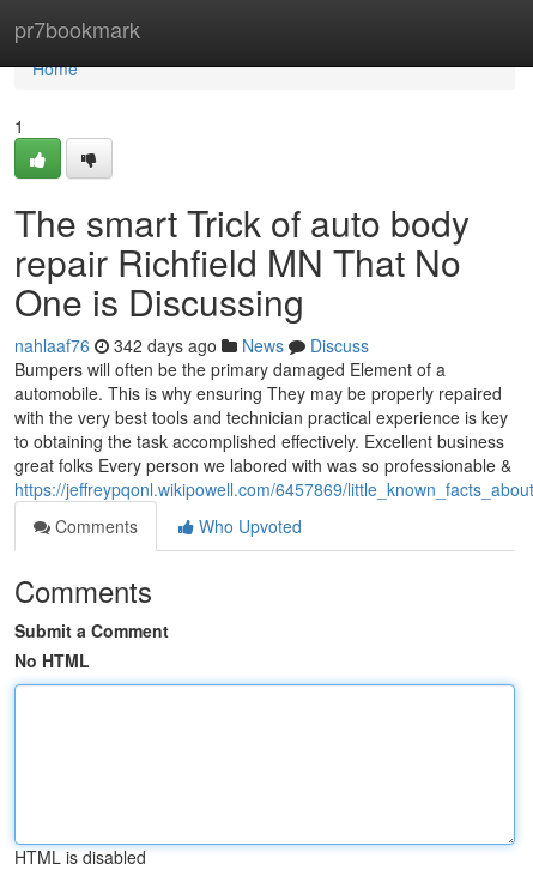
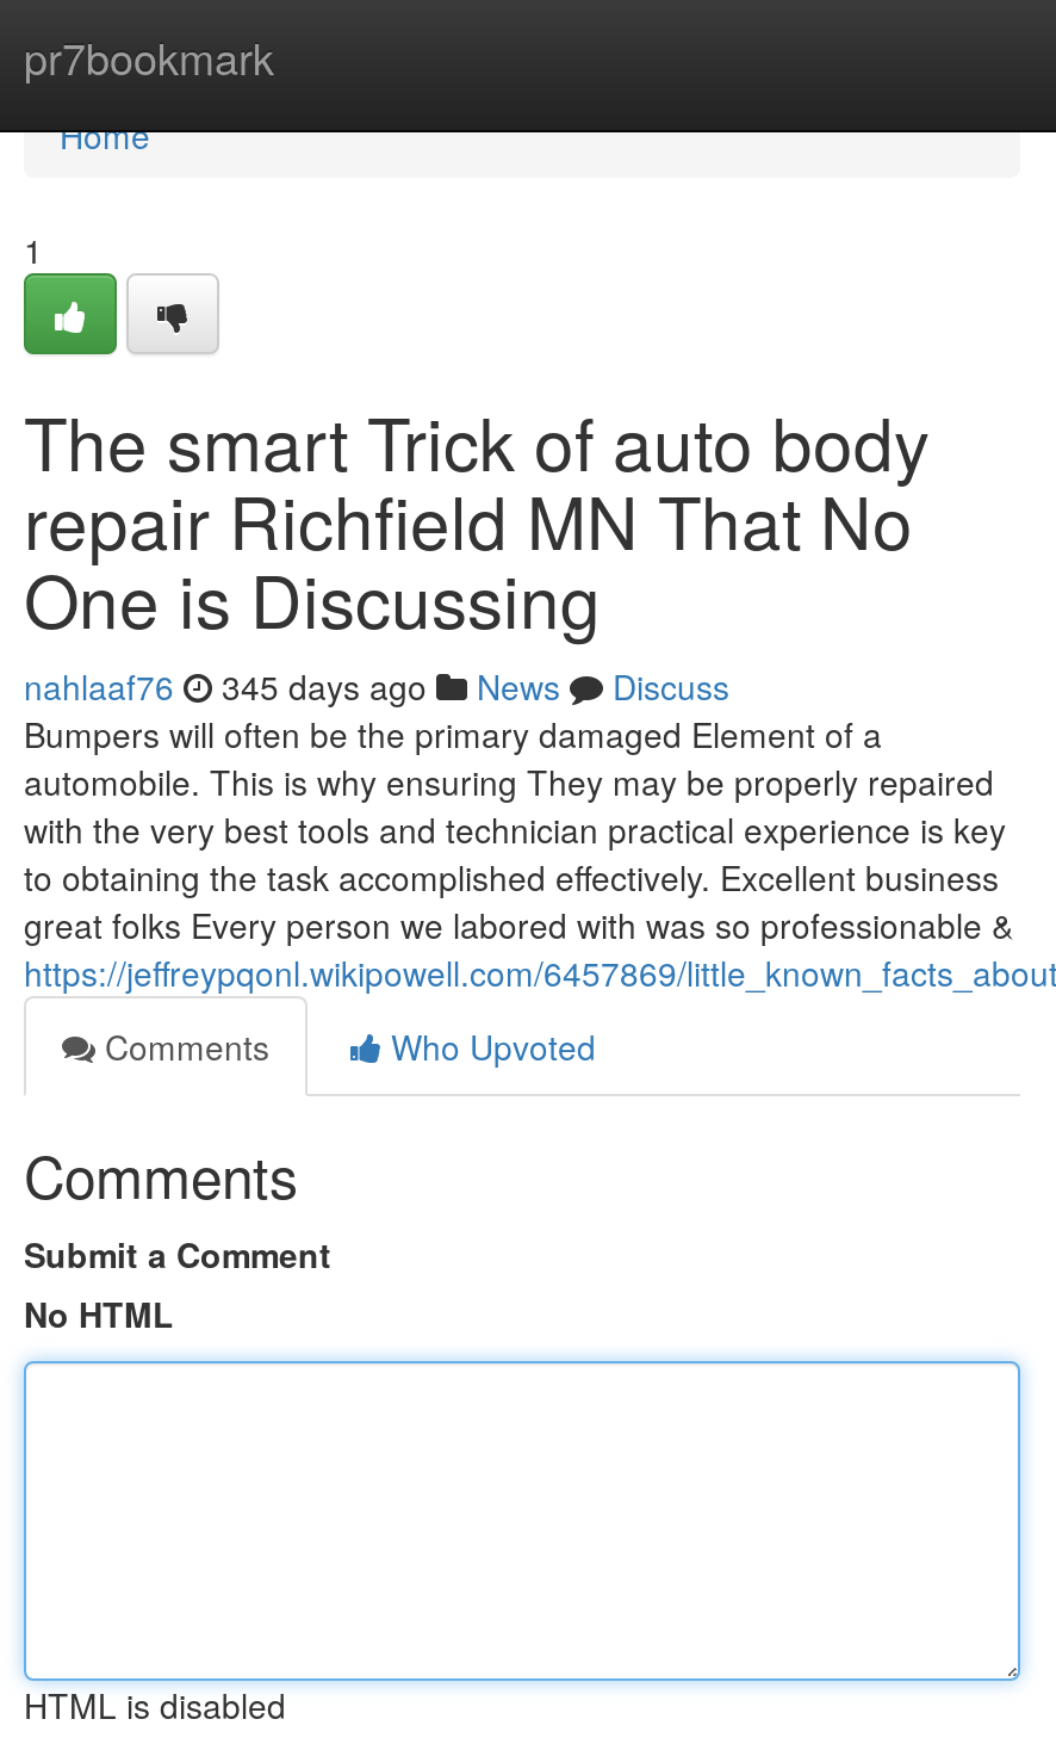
- nahlaaf76 342 days ago News Discuss
+ nahlaaf76 345 days ago News Discuss
